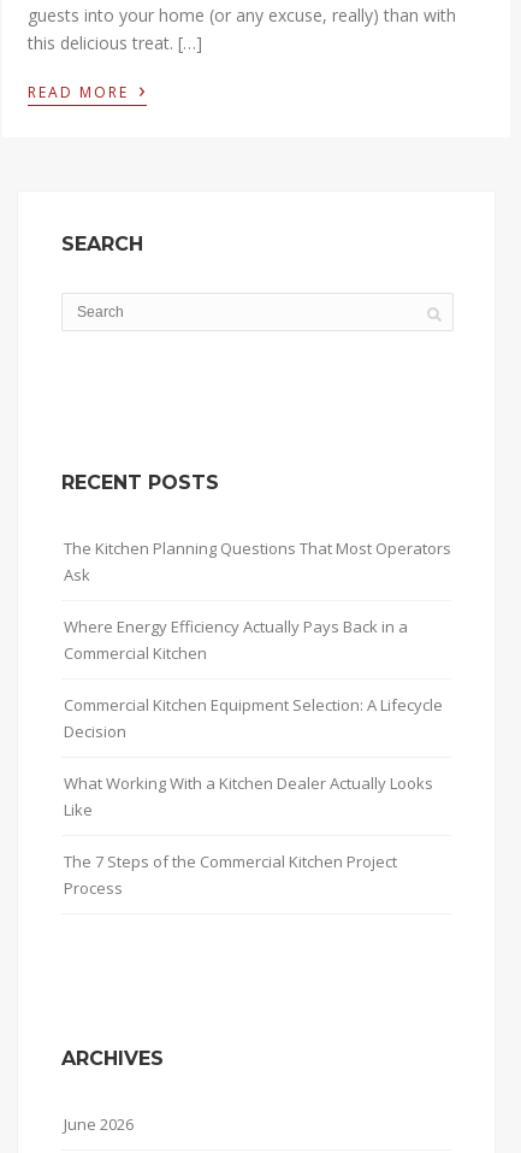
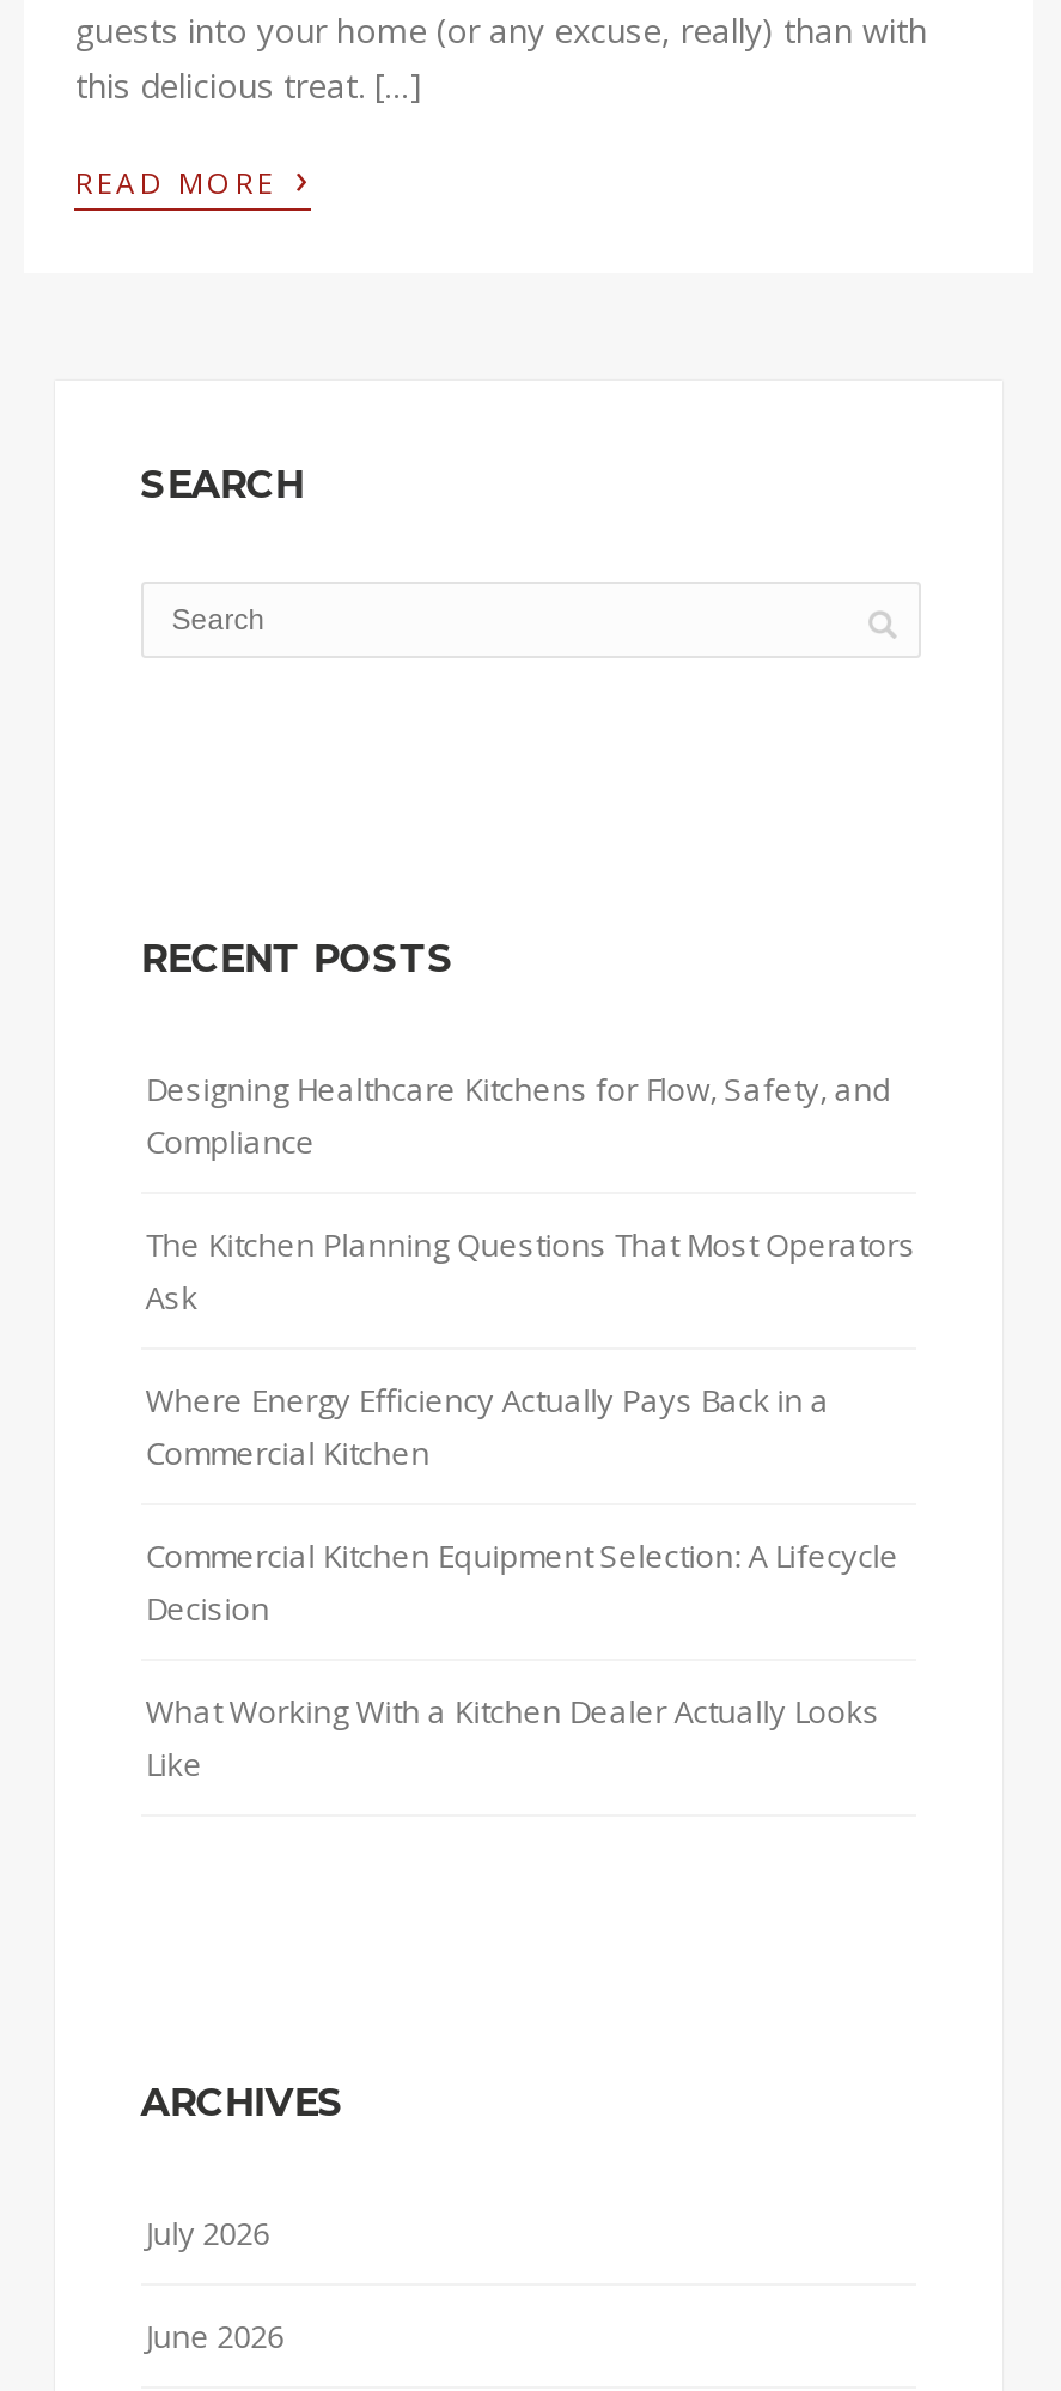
+ Designing Healthcare Kitchens for Flow, Safety, and
+ Compliance

moved down: The Kitchen Planning Questions That Most Operators | Ask | Where Energy Efficiency Actually Pays Back in a | Commercial Kitchen | Commercial Kitchen Equipment Selection: A Lifecycle | Decision | What Working With a Kitchen Dealer Actually Looks | Like

- The 7 Steps of the Commercial Kitchen Project
- Process

+ July 2026
